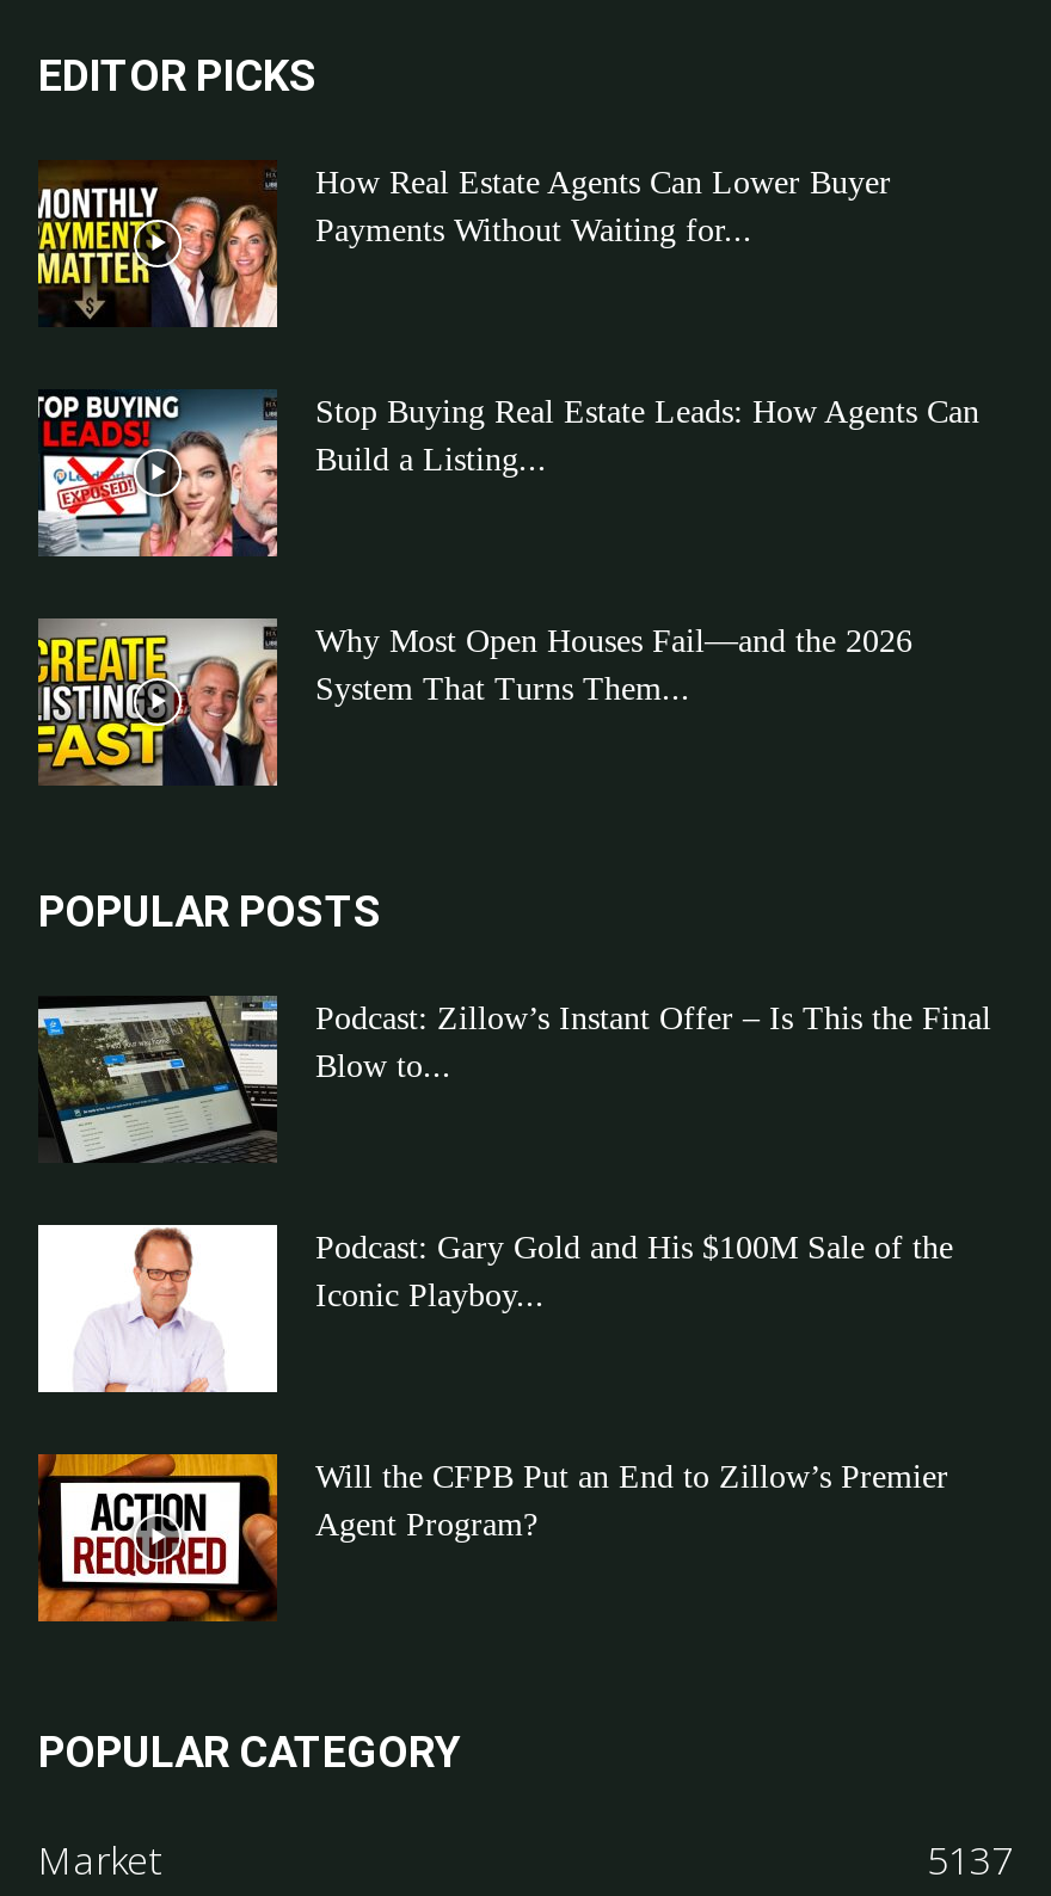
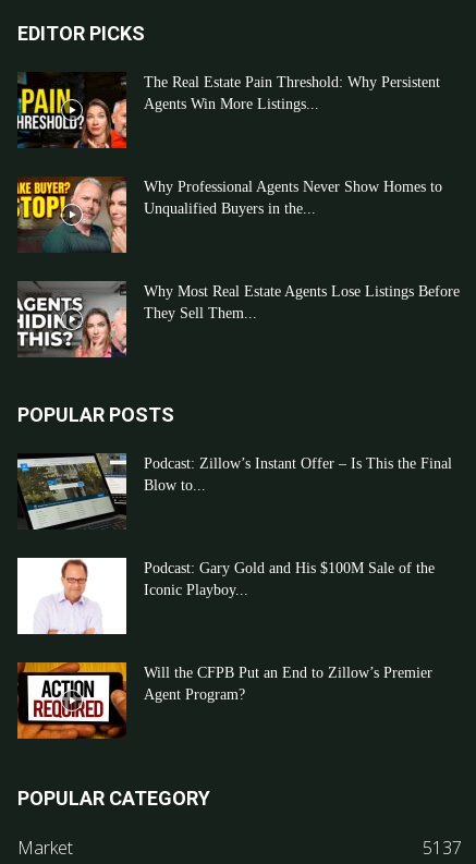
- [image]
- How Real Estate Agents Can Lower Buyer
- Payments Without Waiting for...
+ [image]
+ The Real Estate Pain Threshold: Why Persistent
+ Agents Win More Listings...

- [image]
- Stop Buying Real Estate Leads: How Agents Can
- Build a Listing...
+ [image]
+ Why Professional Agents Never Show Homes to
+ Unqualified Buyers in the...

- [image]
- Why Most Open Houses Fail—and the 2026
- System That Turns Them...
+ [image]
+ Why Most Real Estate Agents Lose Listings Before
+ They Sell Them...
